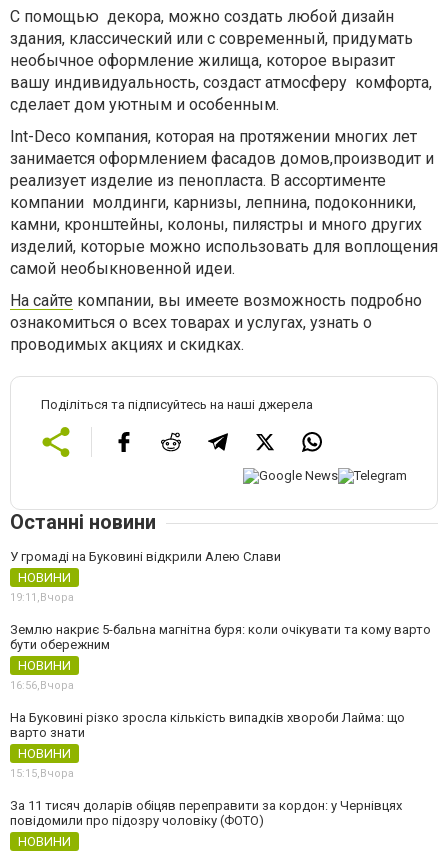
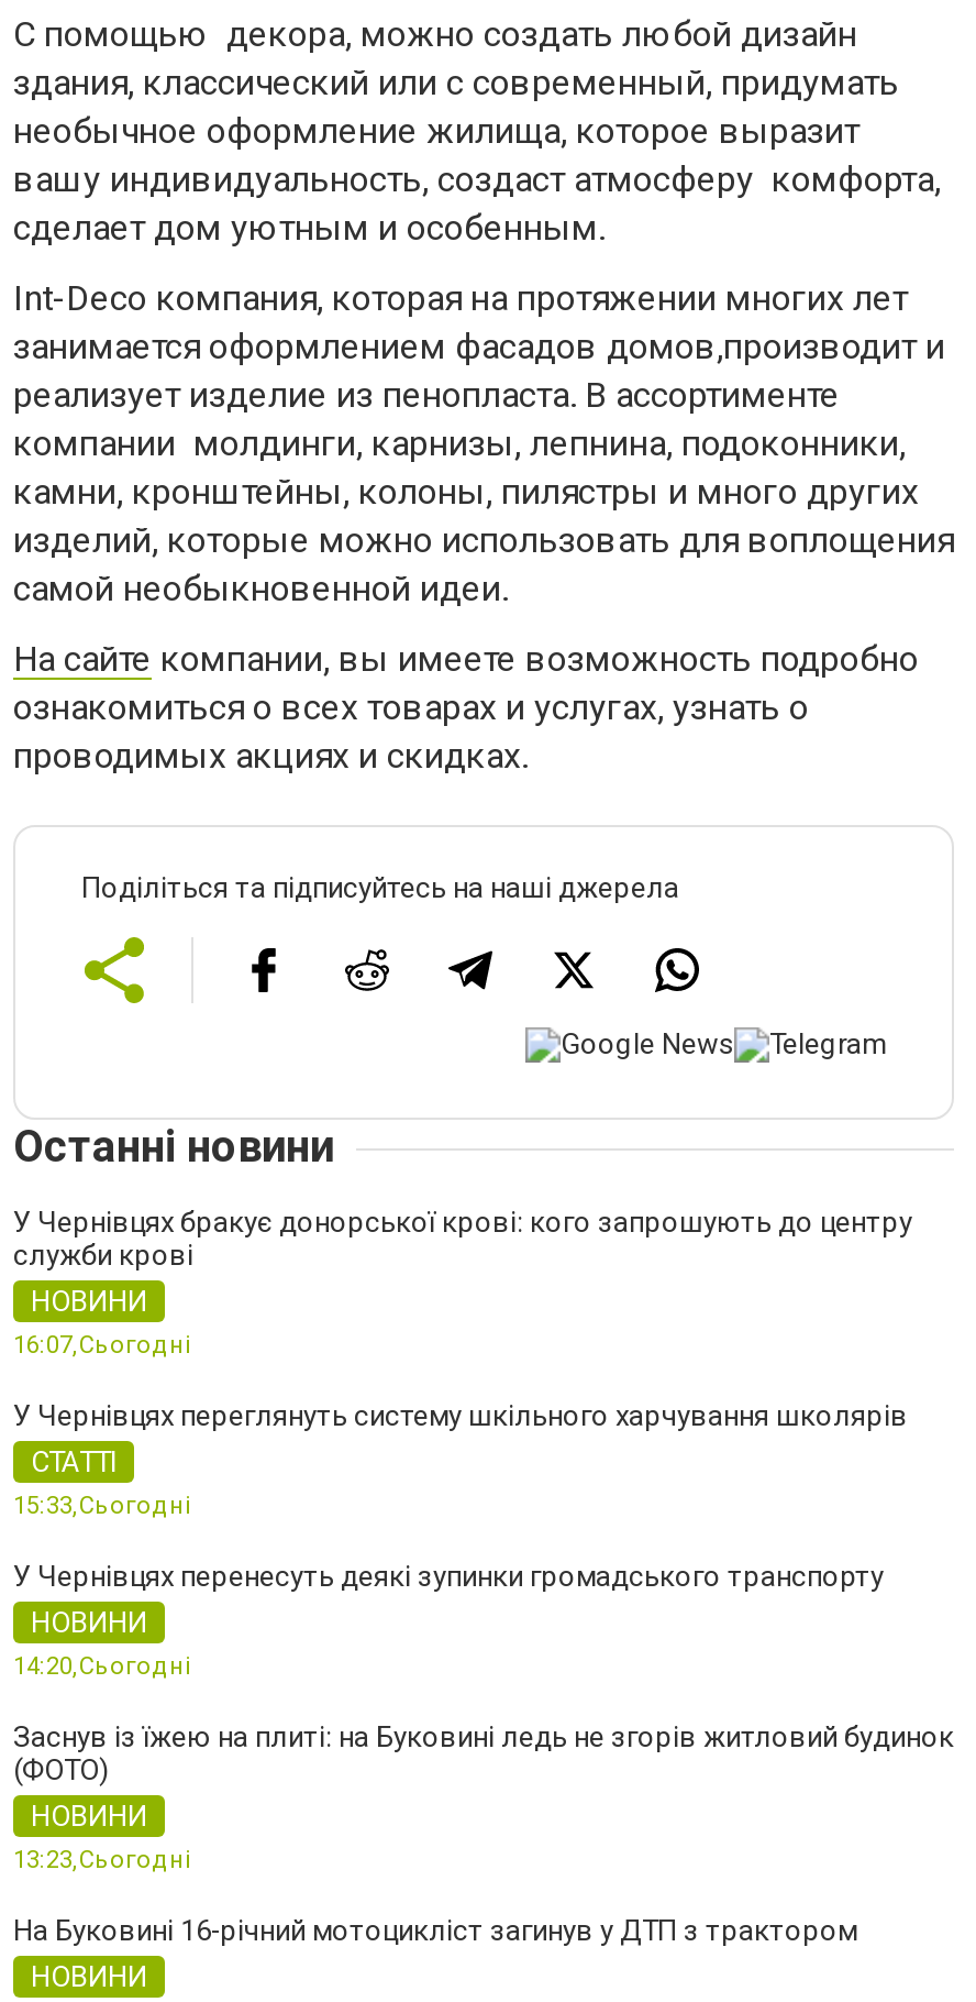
- У громаді на Буковині відкрили Алею Слави
+ У Чернівцях бракує донорської крові: кого запрошують до центру
+ служби крові

- 19:11, Вчора
- Землю накриє 5-бальна магнітна буря: коли очікувати та кому варто
- бути обережним
+ 16:07,Сьогодні
+ У Чернівцях переглянуть систему шкільного харчування школярів
+ СТАТТІ
+ 15:33,Сьогодні
+ У Чернівцях перенесуть деякі зупинки громадського транспорту

- 16:56,Вчора
+ 14:20,Сьогодні

- На Буковині різко зросла кількість випадків хвороби Лайма: що
- варто знати
+ Заснув із їжею на плиті: на Буковині ледь не згорів житловий будинок
+ (ФОТО)

- 15:15,Вчора
+ 13:23,Сьогодні

- За 11 тисяч доларів обіцяв переправити за кордон: у Чернівцях
- повідомили про підозру чоловіку (ФОТО)
+ На Буковині 16-річний мотоцикліст загинув у ДТП з трактором
